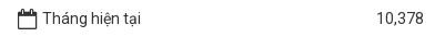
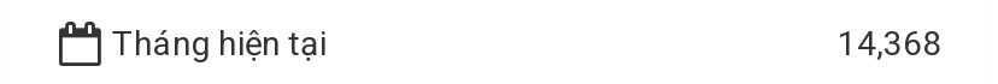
- 10,378
+ 14,368
